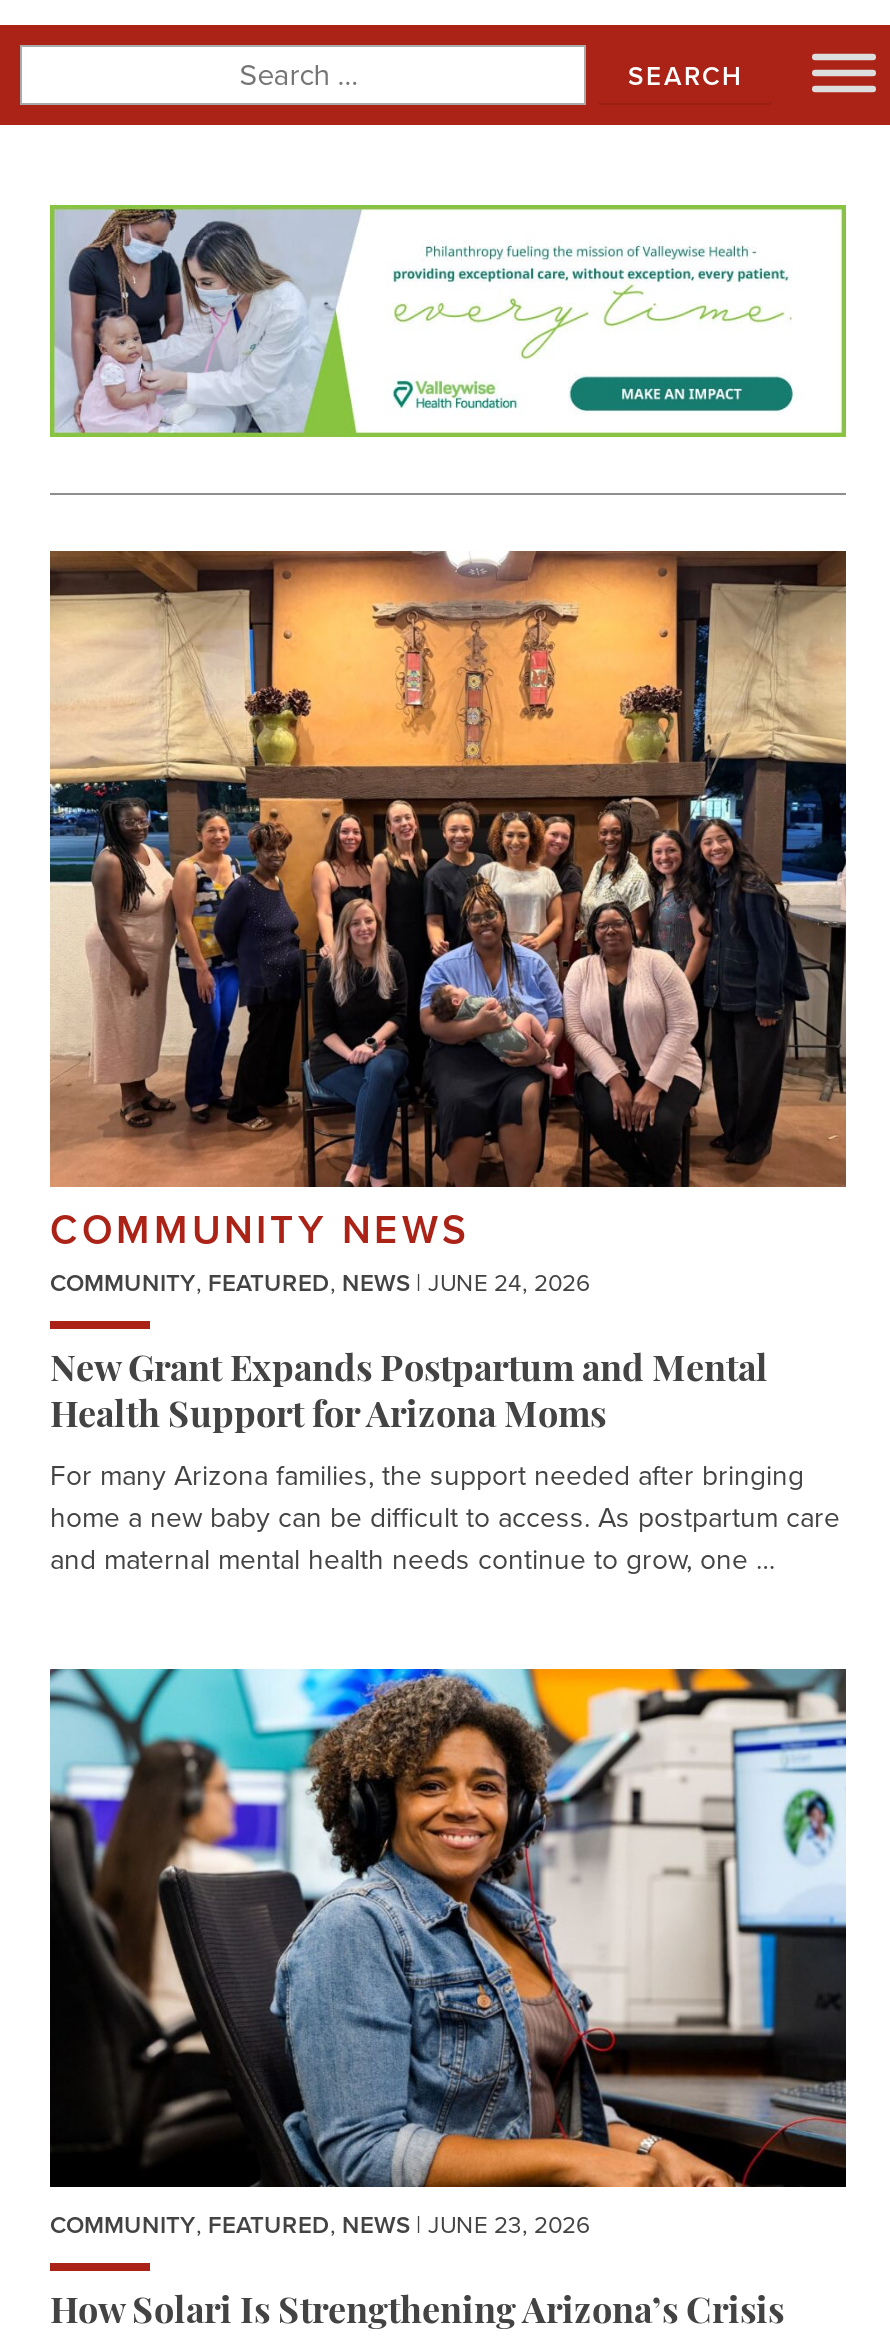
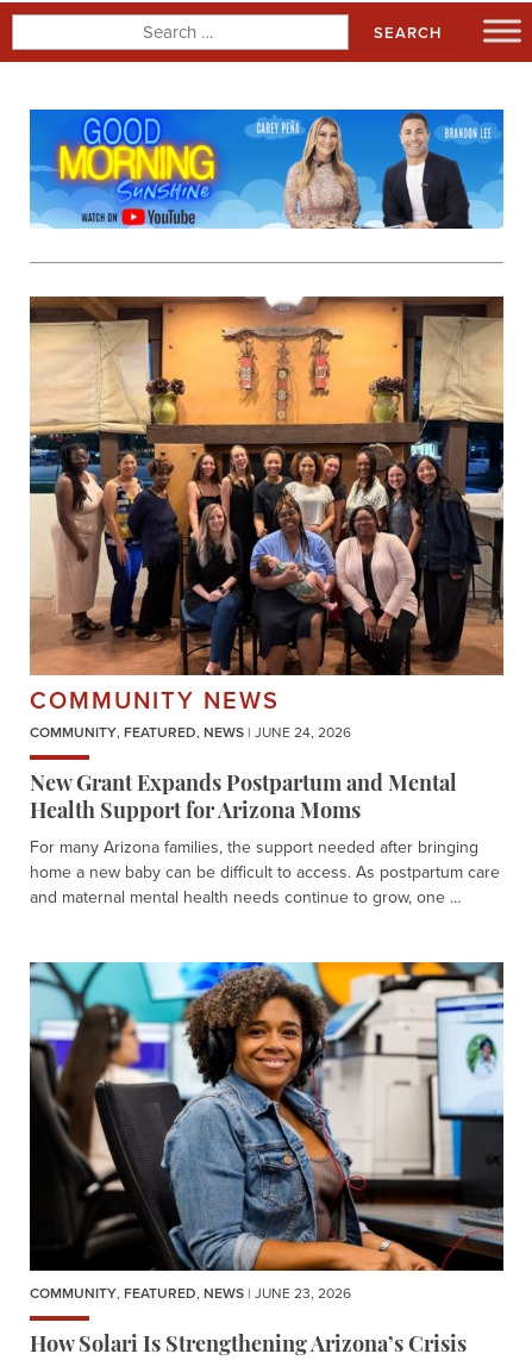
- [image]
+ [image]
